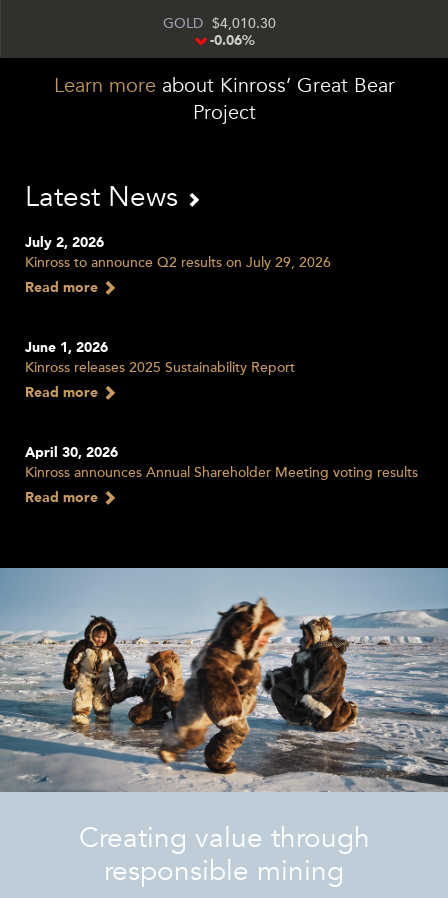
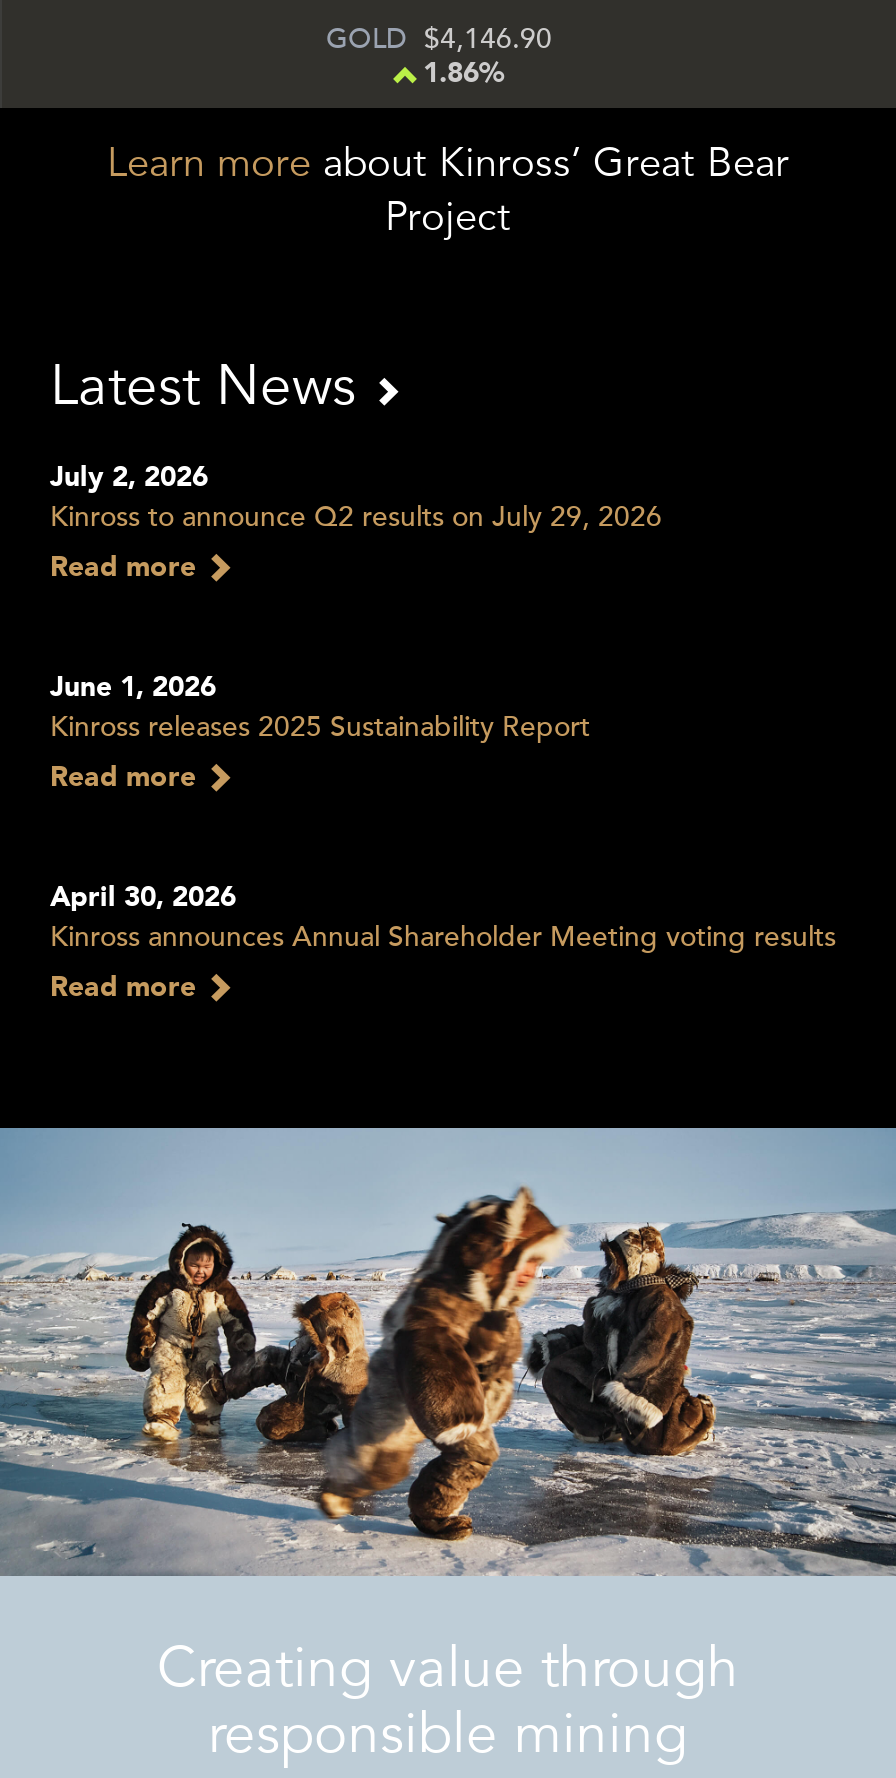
- GOLD 4,010.30
+ GOLD 4,146.90

- -0.06%
+ 1.86%
